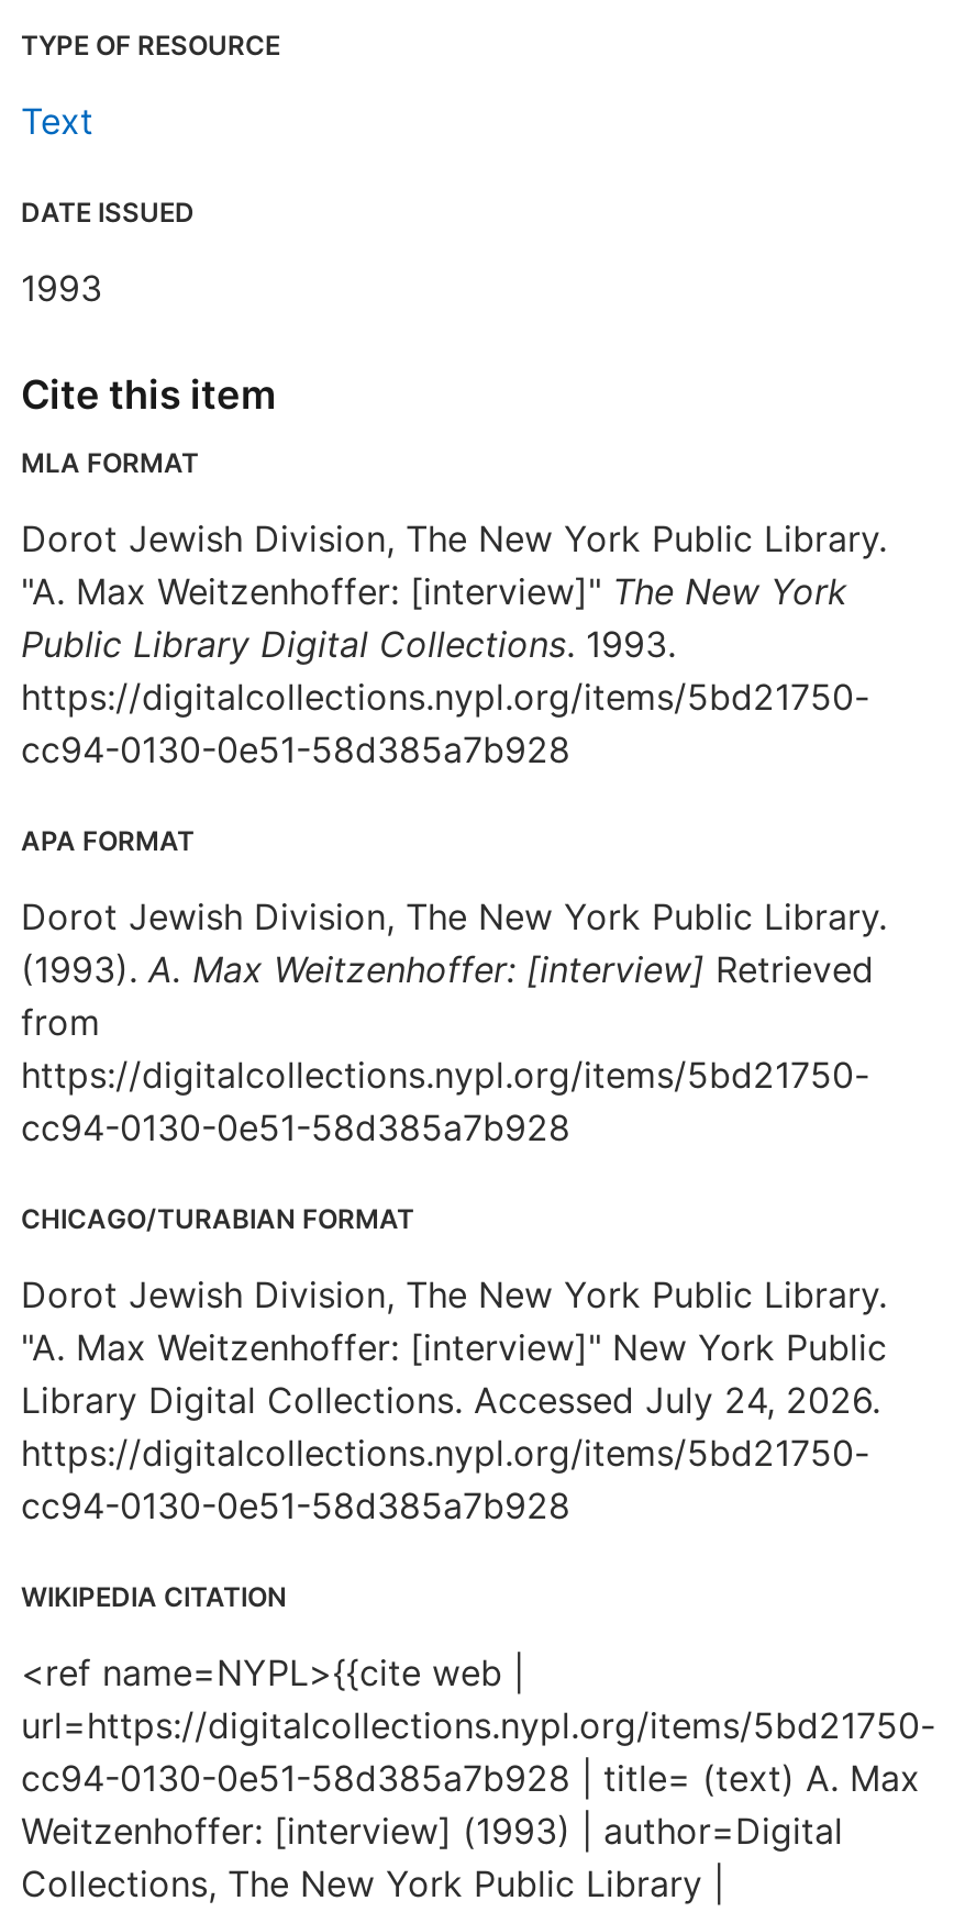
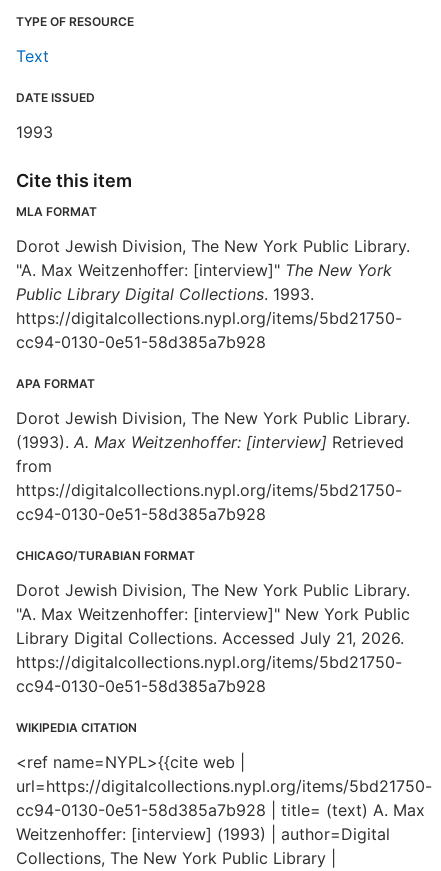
- Library Digital Collections. Accessed July 24, 2026.
+ Library Digital Collections. Accessed July 21, 2026.
